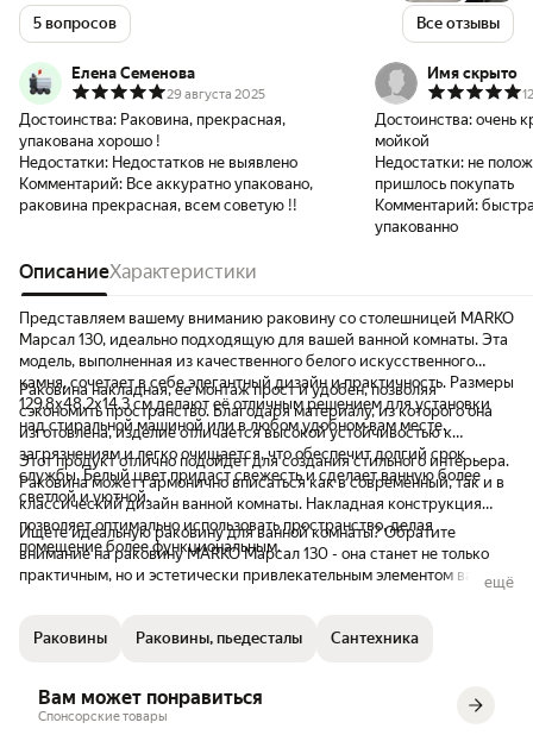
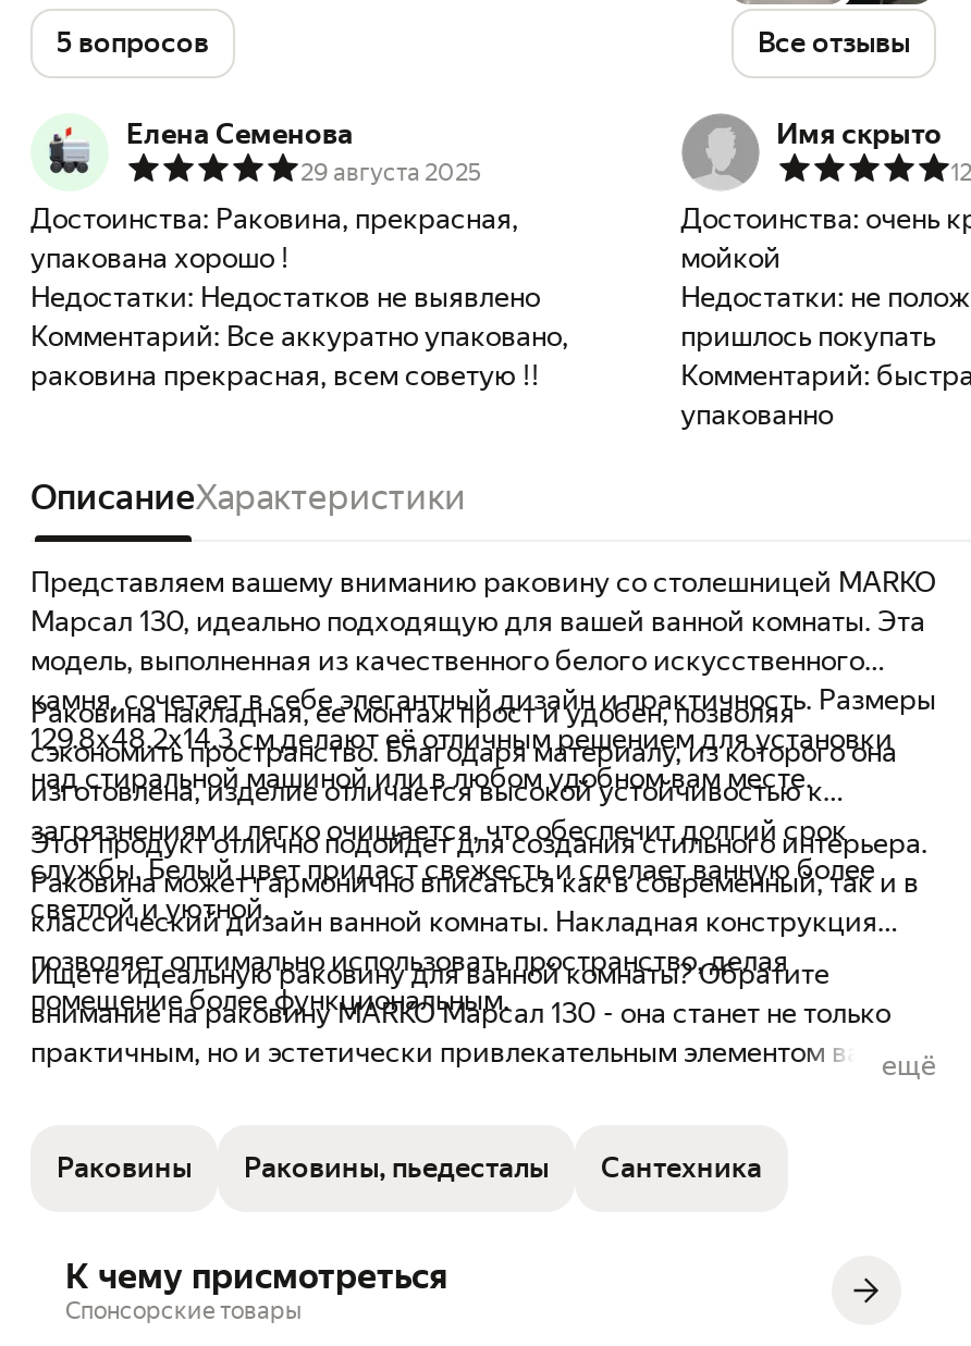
- Вам может понравиться
+ К чему присмотреться
